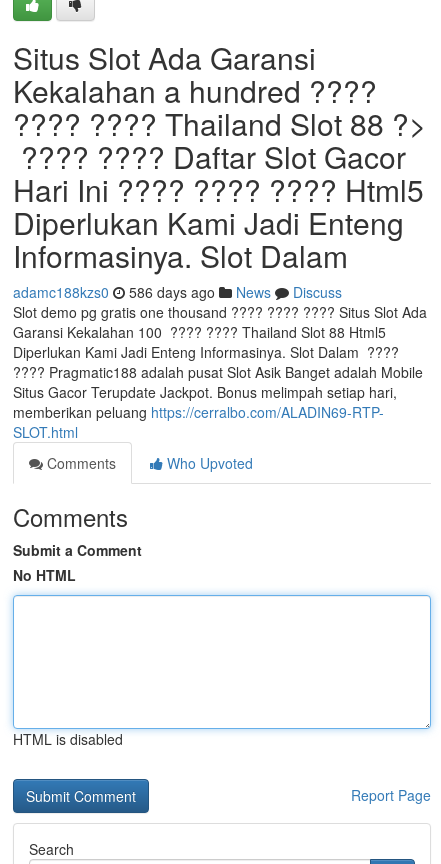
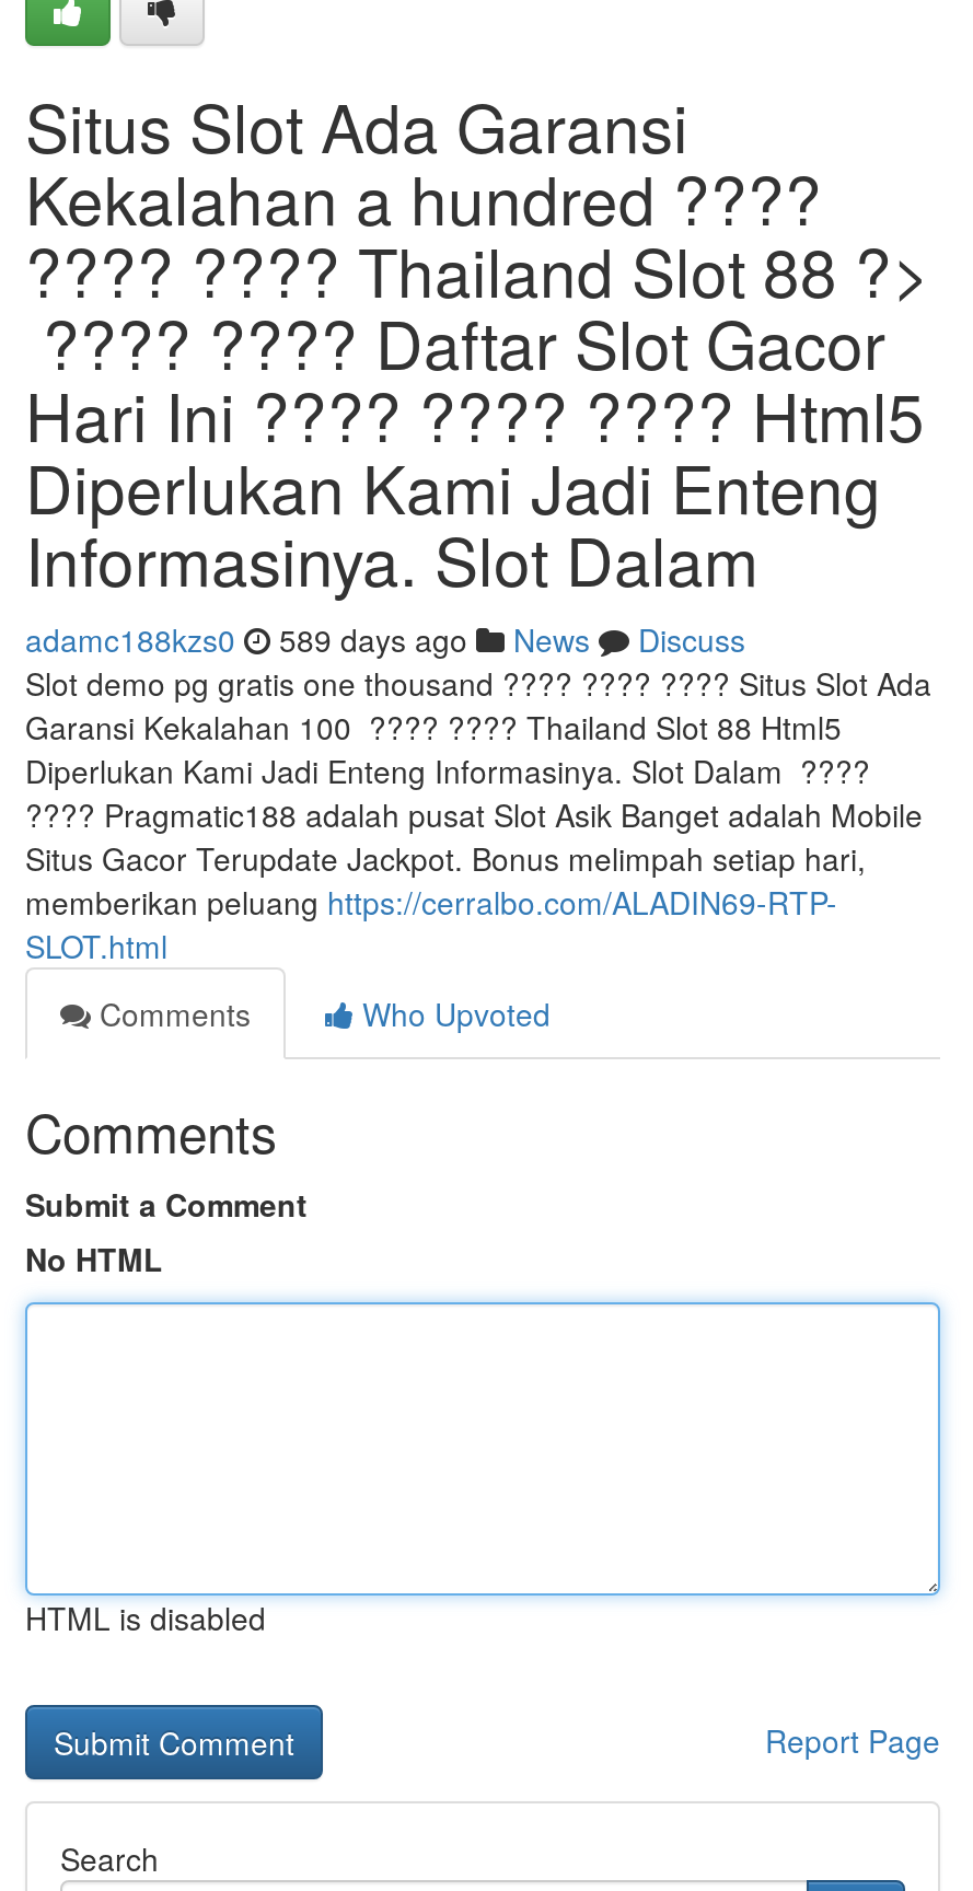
- adamc188kzs0 586 days ago News Discuss
+ adamc188kzs0 589 days ago News Discuss
